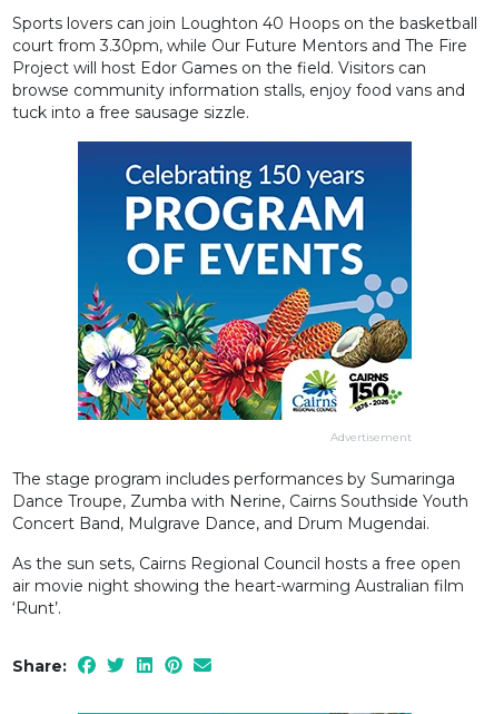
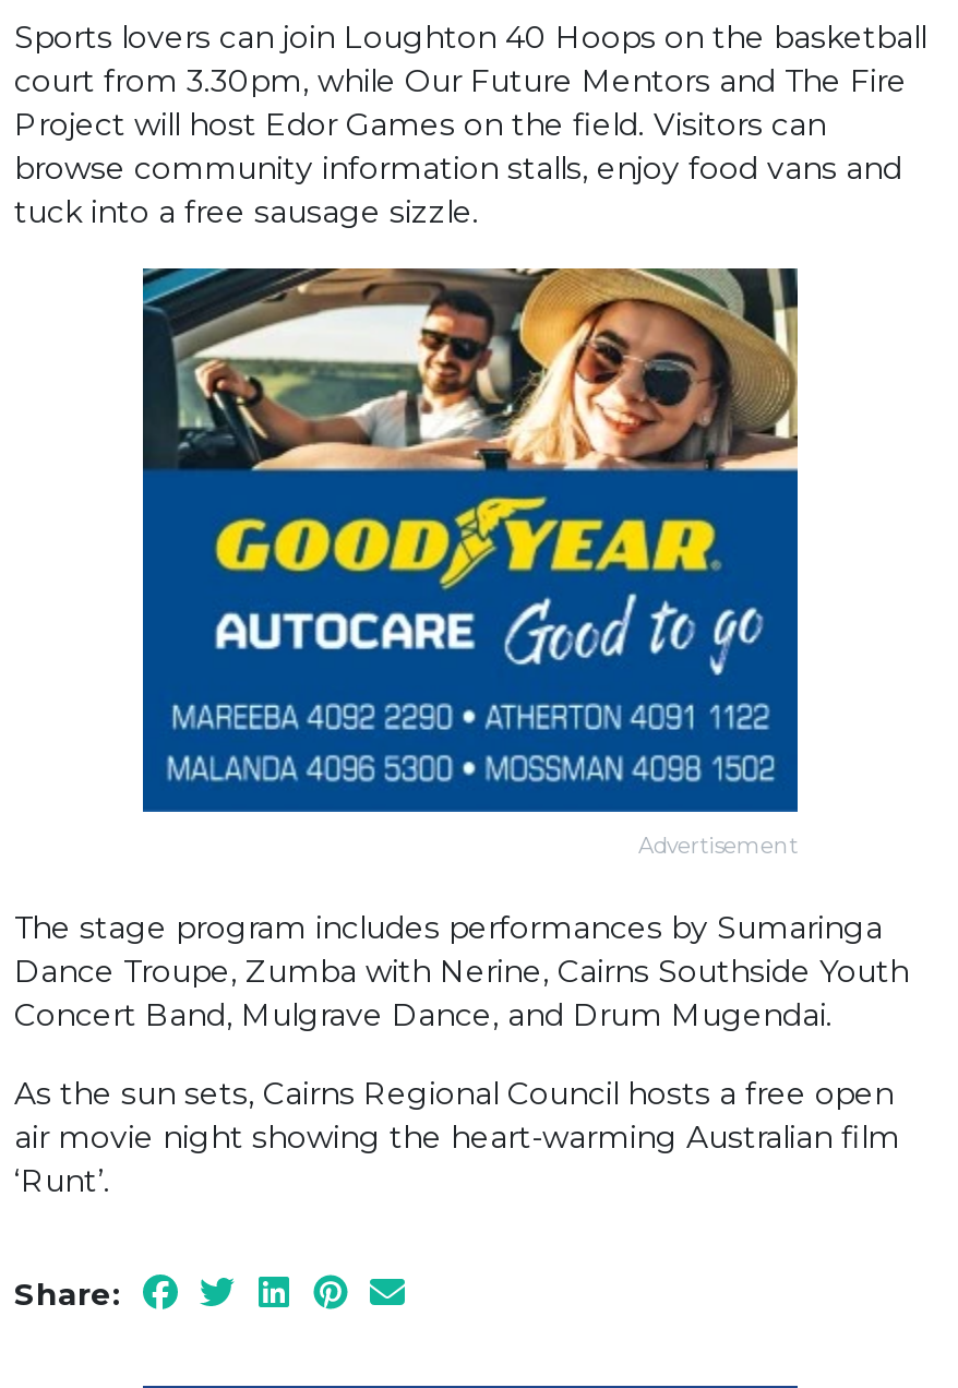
- [image]
+ [image]
